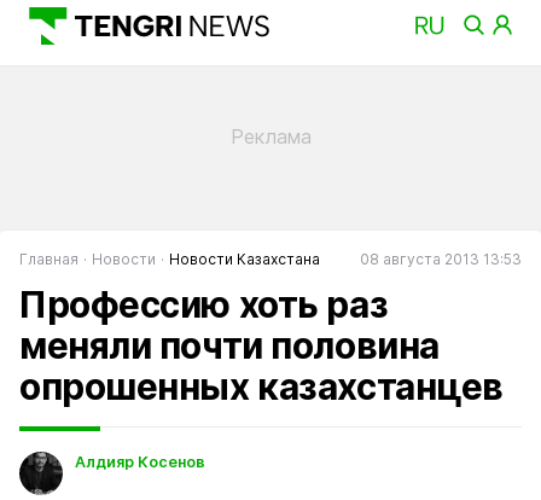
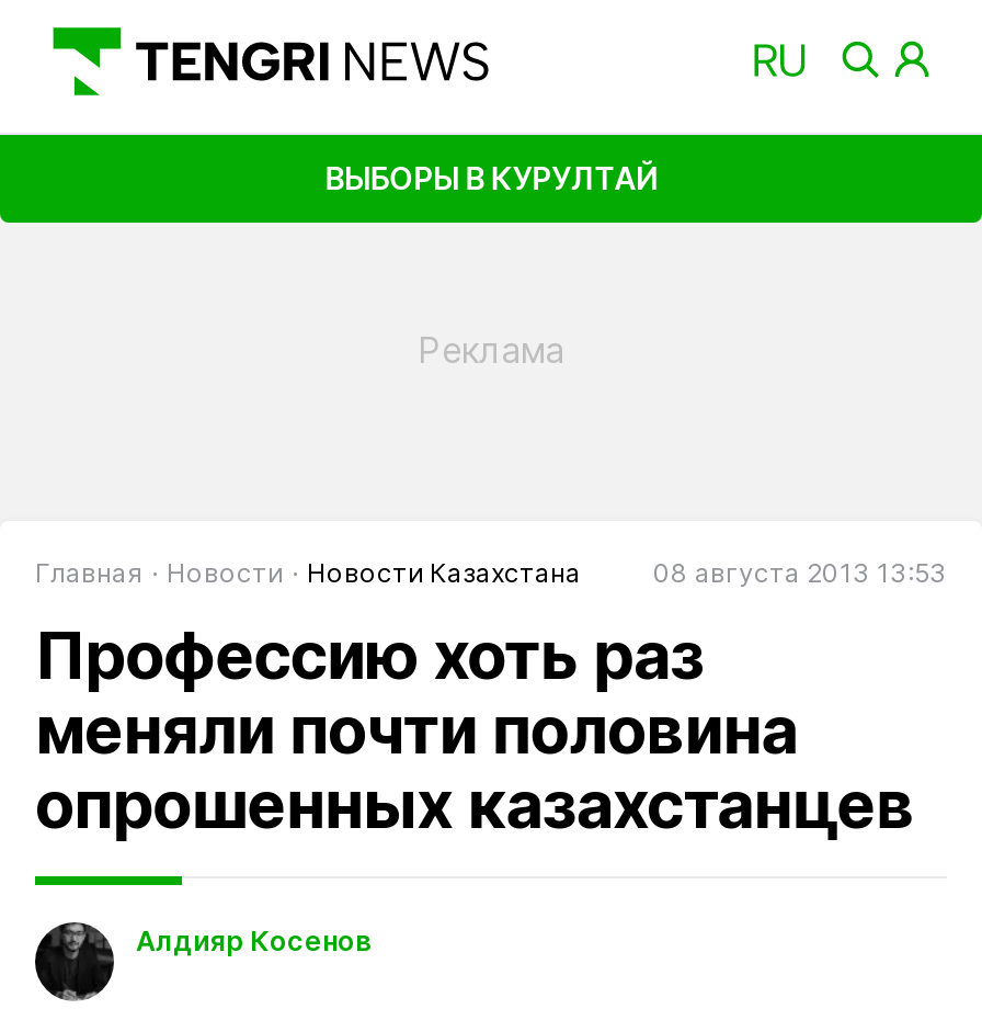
+ ВЫБОРЫ В КУРУЛТАЙ
